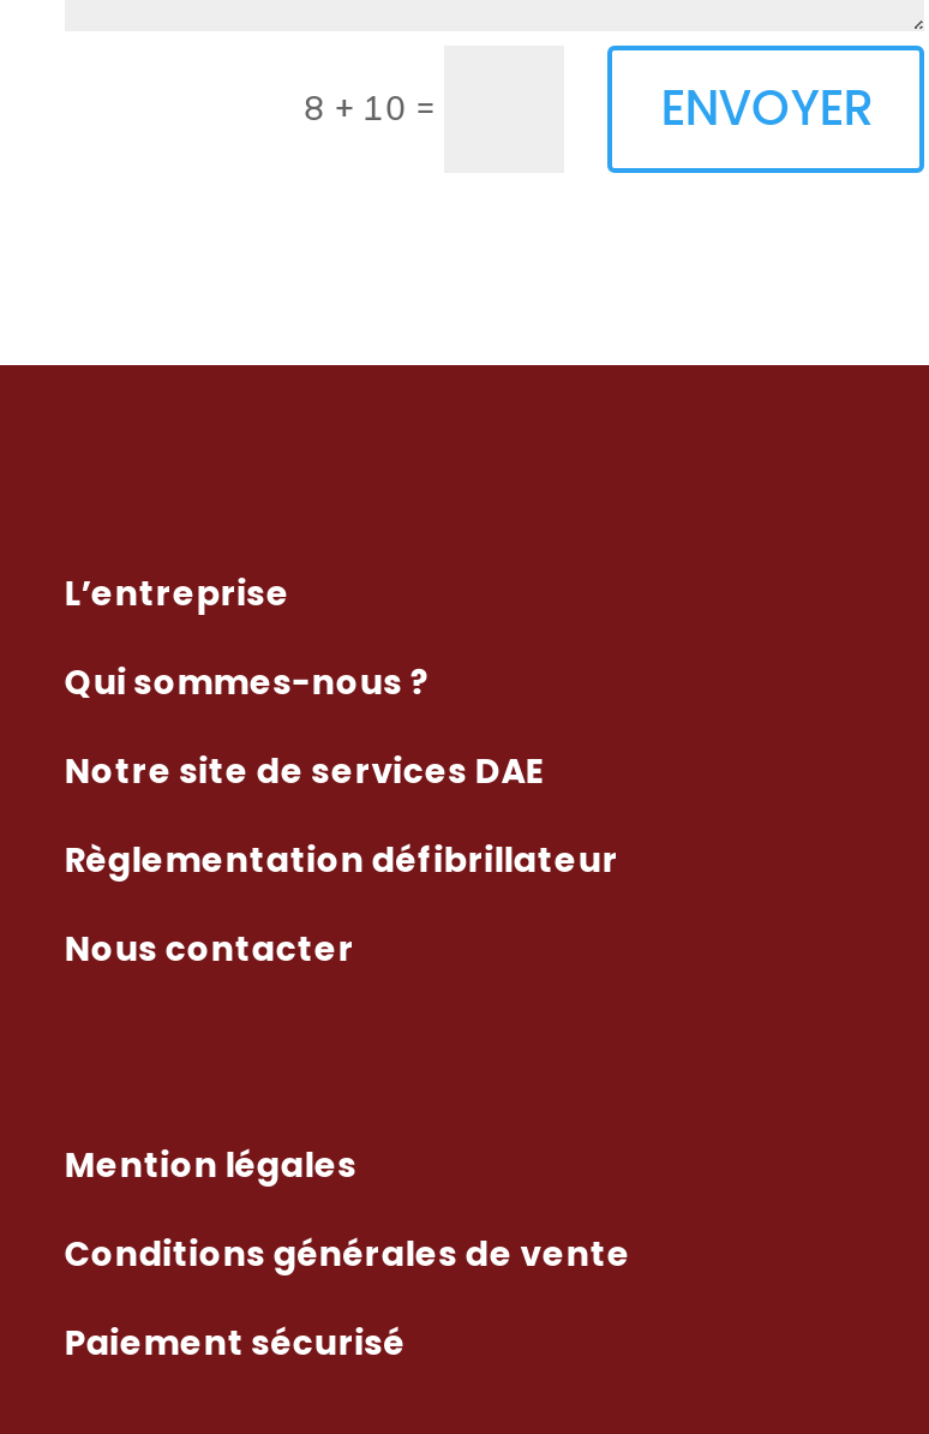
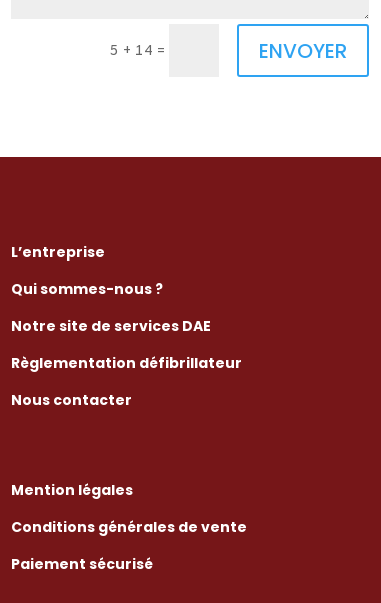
- 8 + 10 =
+ 5 + 14 =
